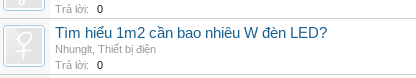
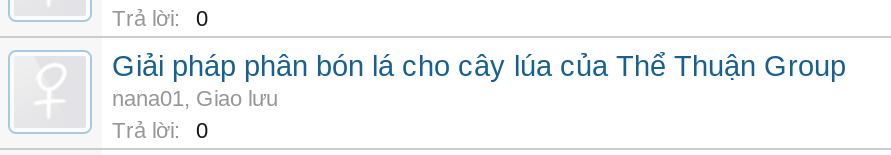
- Tìm hiểu 1m2 cần bao nhiêu W đèn LED?
- Nhunglt, Thiết bị điện
+ Giải pháp phân bón lá cho cây lúa của Thể Thuận Group
+ nana01, Giao lưu
